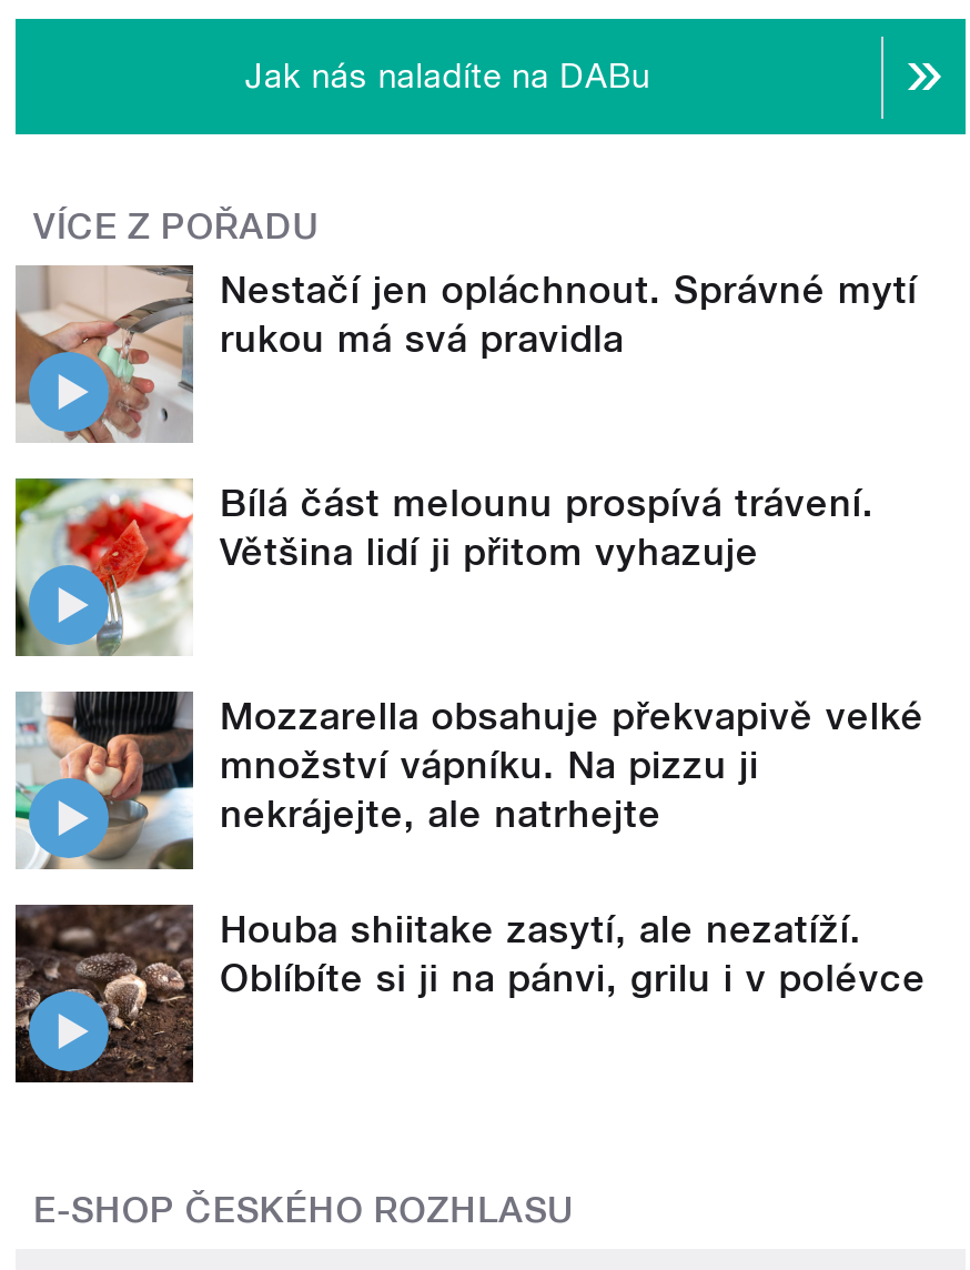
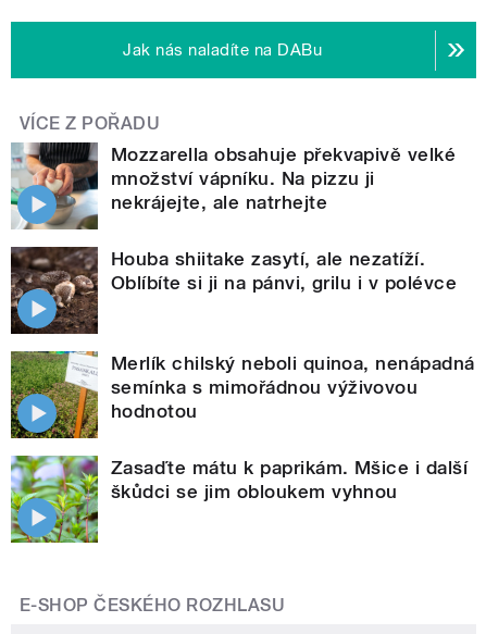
- [image]
- Nestačí jen opláchnout. Správné mytí
- rukou má svá pravidla

- [image]
- Bílá část melounu prospívá trávení.
- Většina lidí ji přitom vyhazuje

moved up: [image] | Mozzarella obsahuje překvapivě velké | množství vápníku. Na pizzu ji | nekrájejte, ale natrhejte | Houba shiitake zasytí, ale nezatíží. | Oblíbíte si ji na pánvi, grilu i v polévce

+ [image]
+ Merlík chilský neboli quinoa, nenápadná
+ semínka s mimořádnou výživovou
+ hodnotou
+ Zasaďte mátu k paprikám. Mšice i další
+ škůdci se jim obloukem vyhnou

+ [image]
